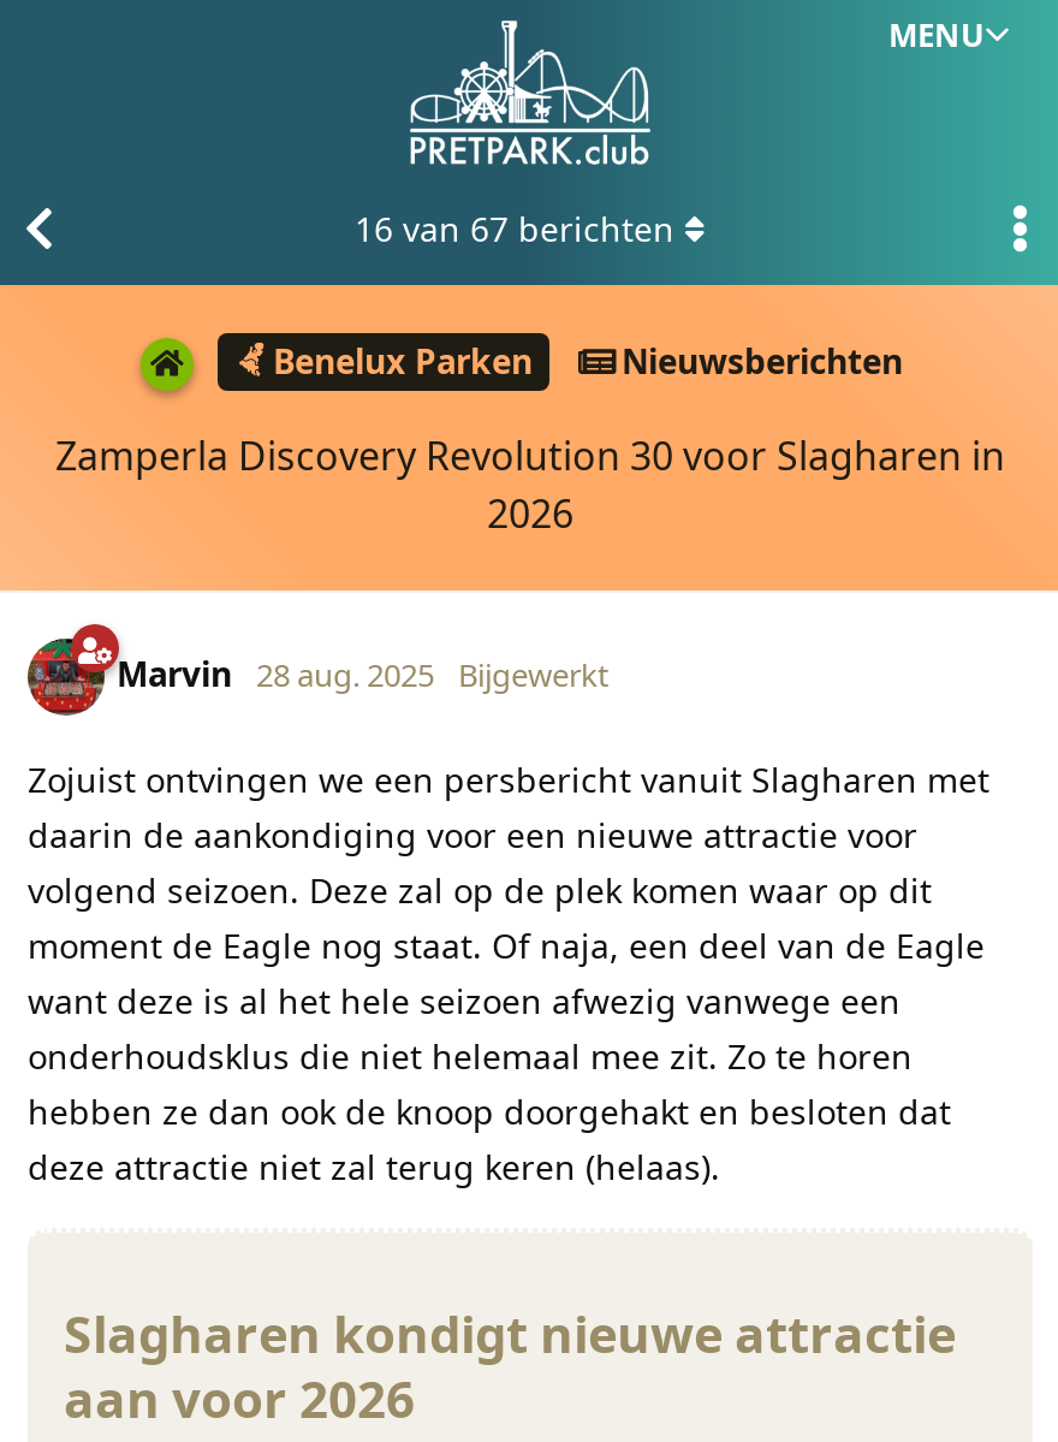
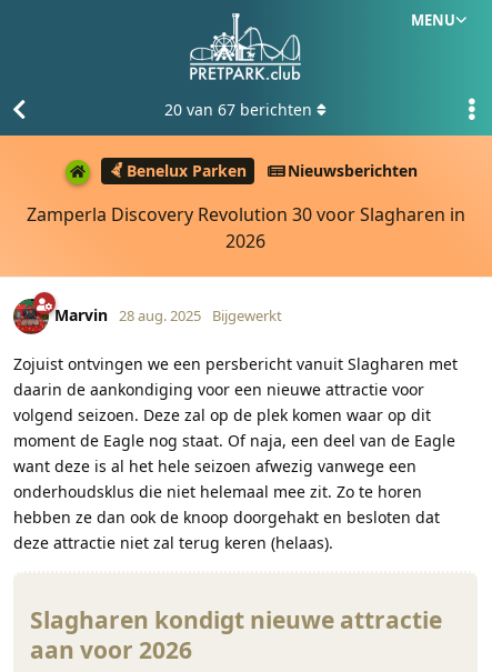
- 16 van 67 berichten
+ 20 van 67 berichten
